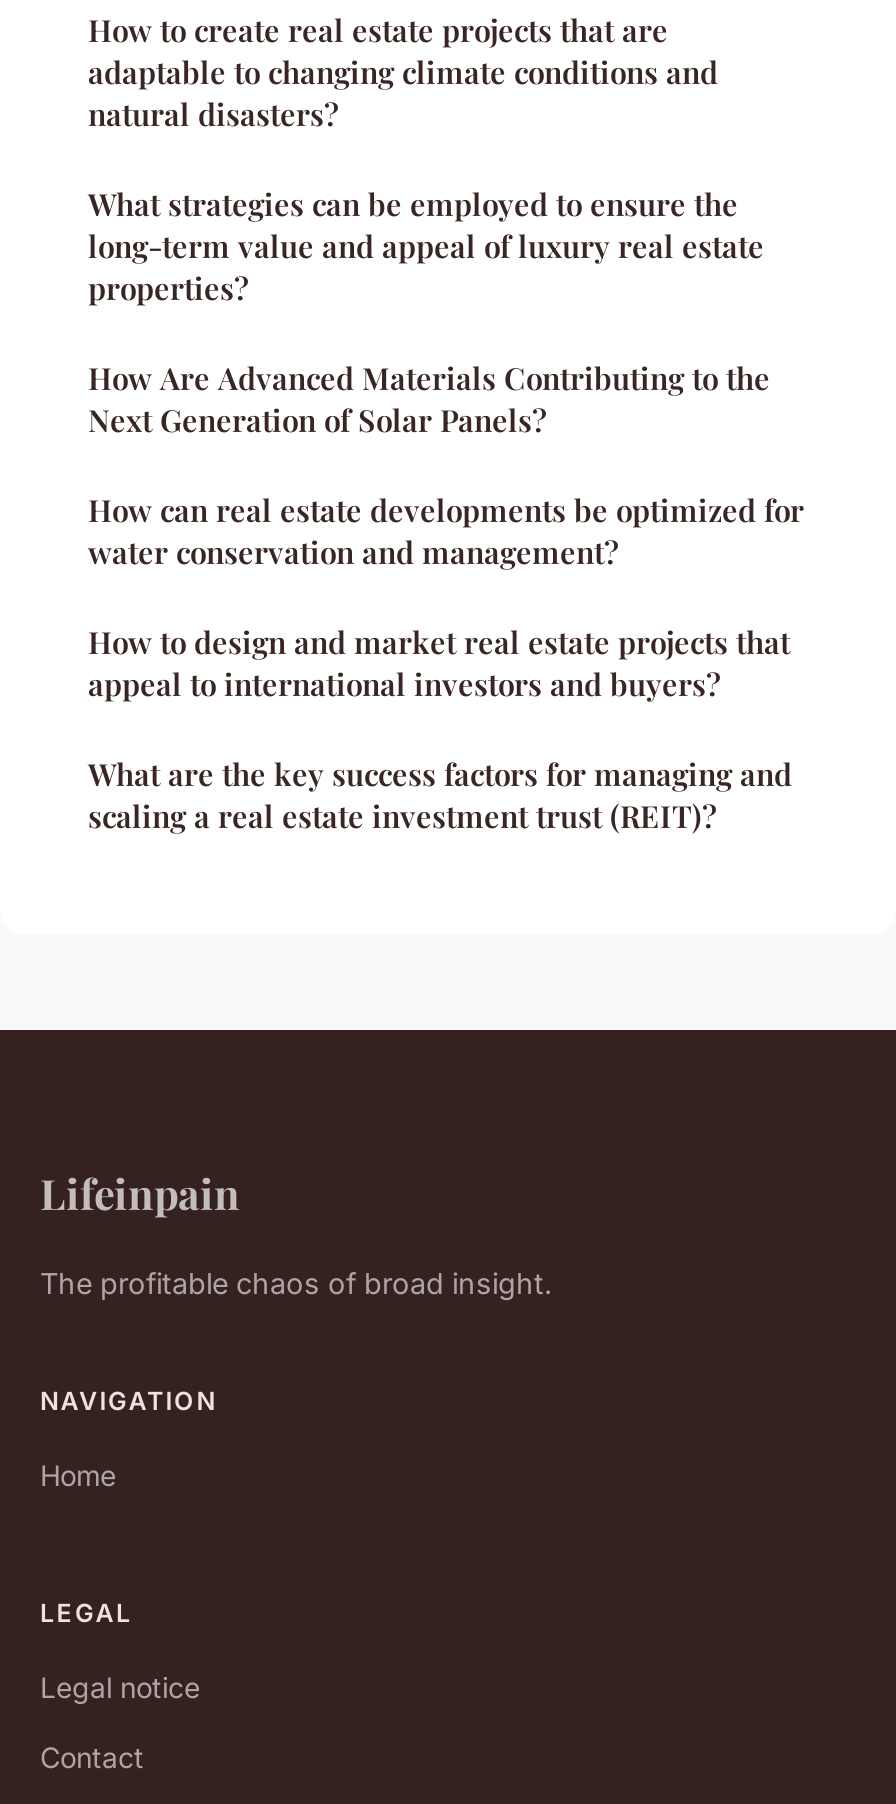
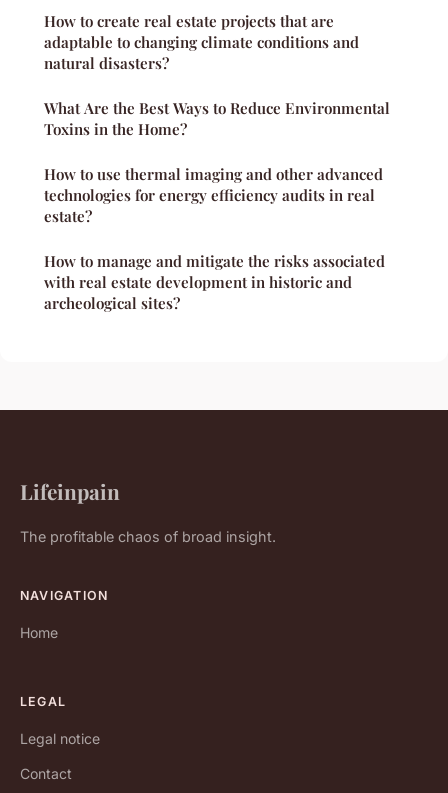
- What strategies can be employed to ensure the
- long-term value and appeal of luxury real estate
- properties?
- How Are Advanced Materials Contributing to the
- Next Generation of Solar Panels?
- How can real estate developments be optimized for
- water conservation and management?
- How to design and market real estate projects that
- appeal to international investors and buyers?
- What are the key success factors for managing and
- scaling a real estate investment trust (REIT)?
+ What Are the Best Ways to Reduce Environmental
+ Toxins in the Home?
+ How to use thermal imaging and other advanced
+ technologies for energy efficiency audits in real
+ estate?
+ How to manage and mitigate the risks associated
+ with real estate development in historic and
+ archeological sites?
